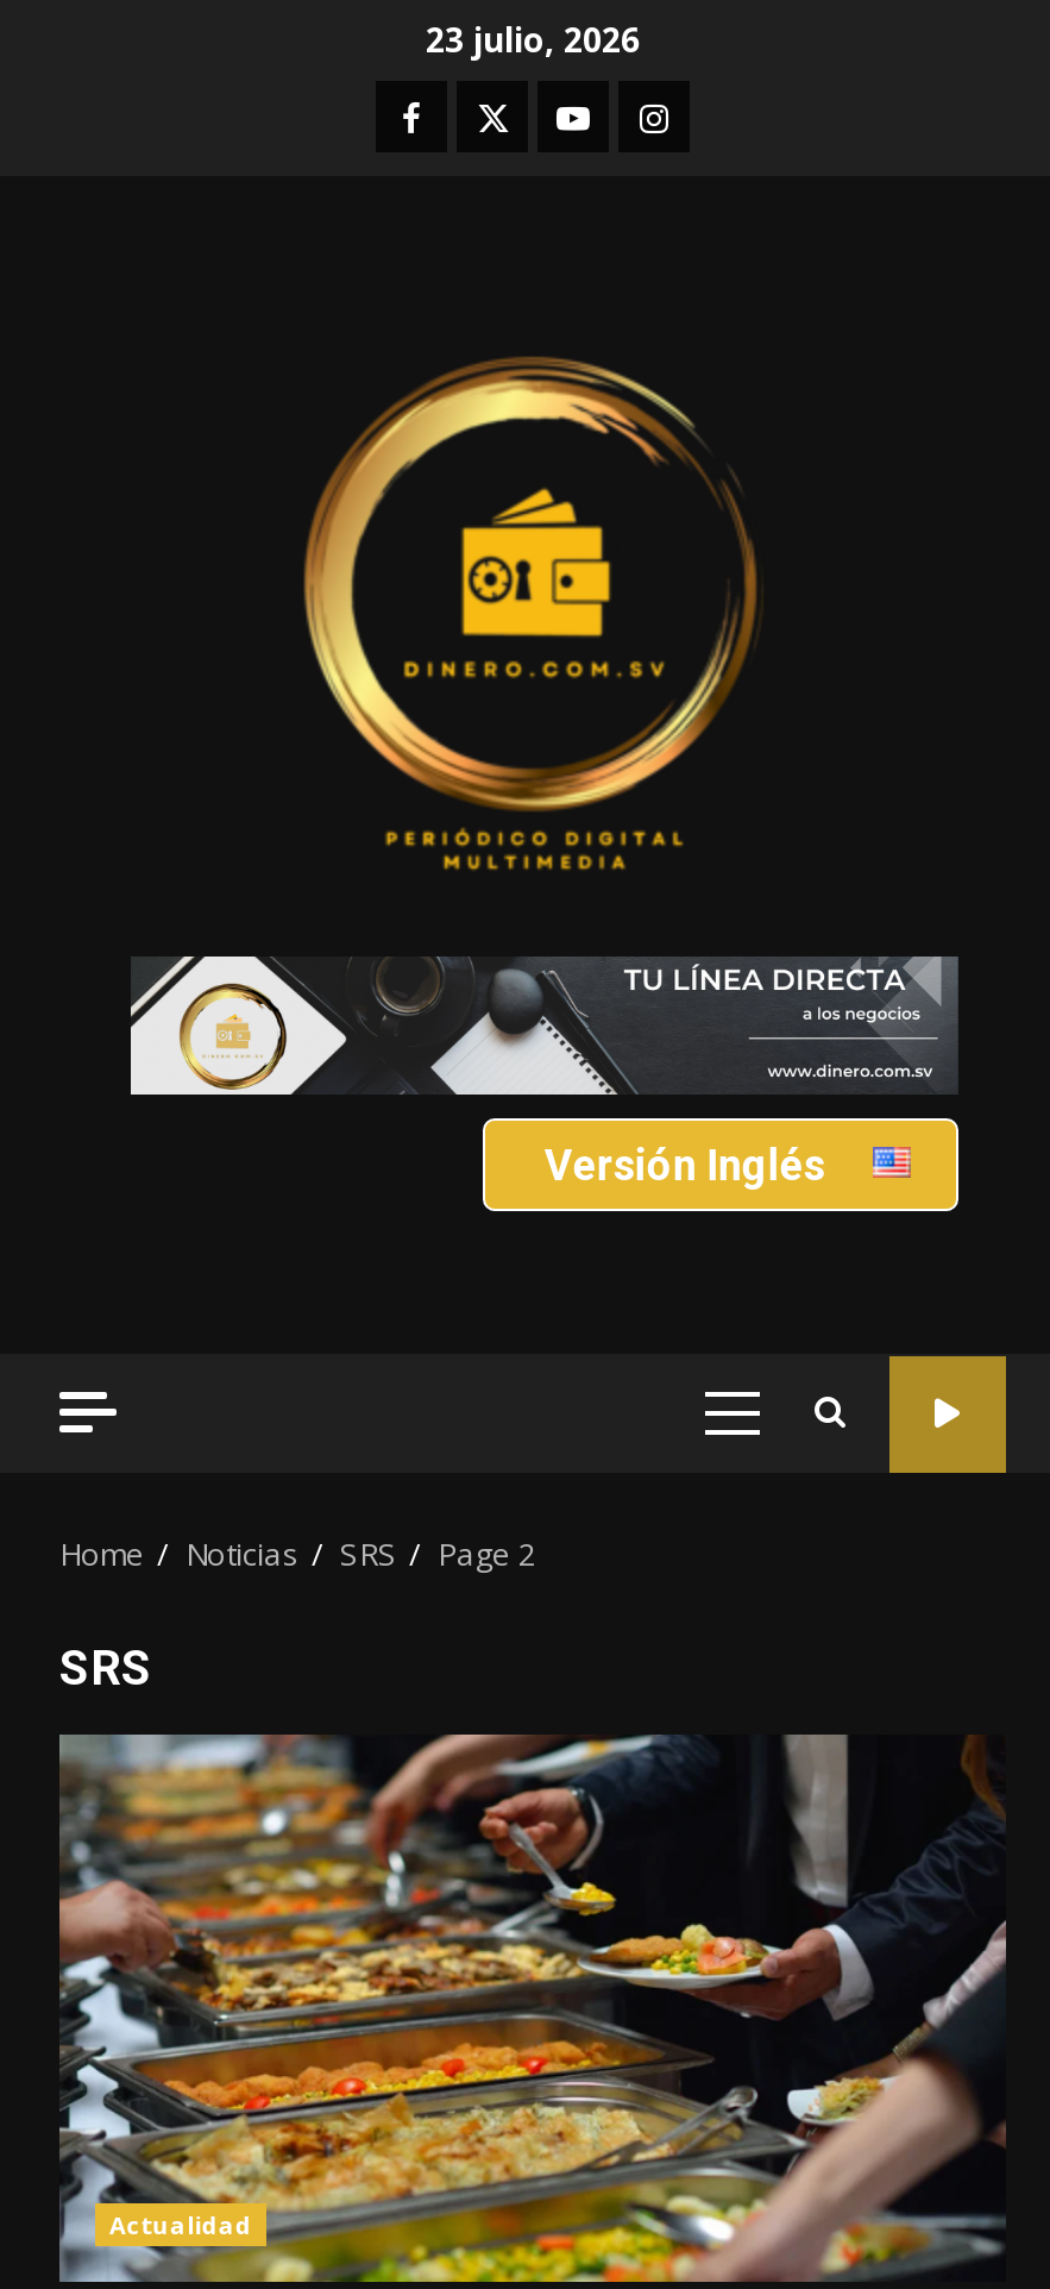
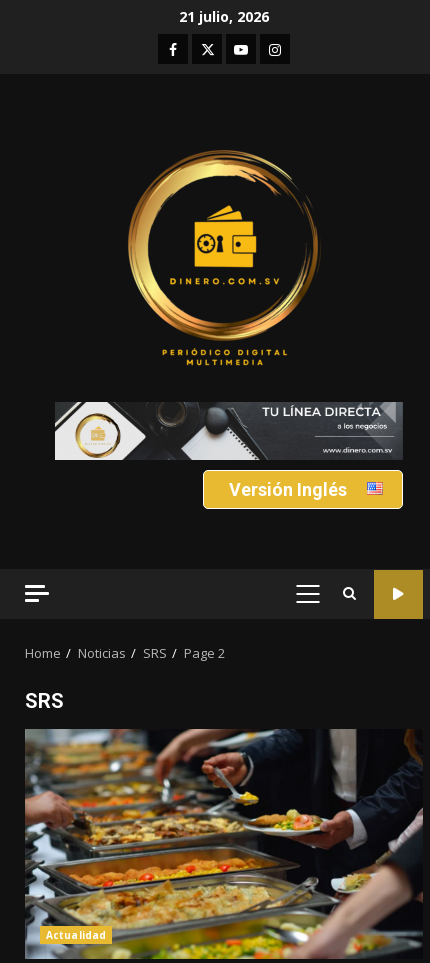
- 23 julio, 2026
+ 21 julio, 2026
